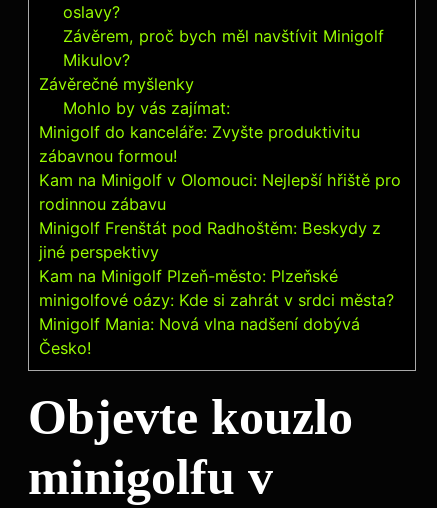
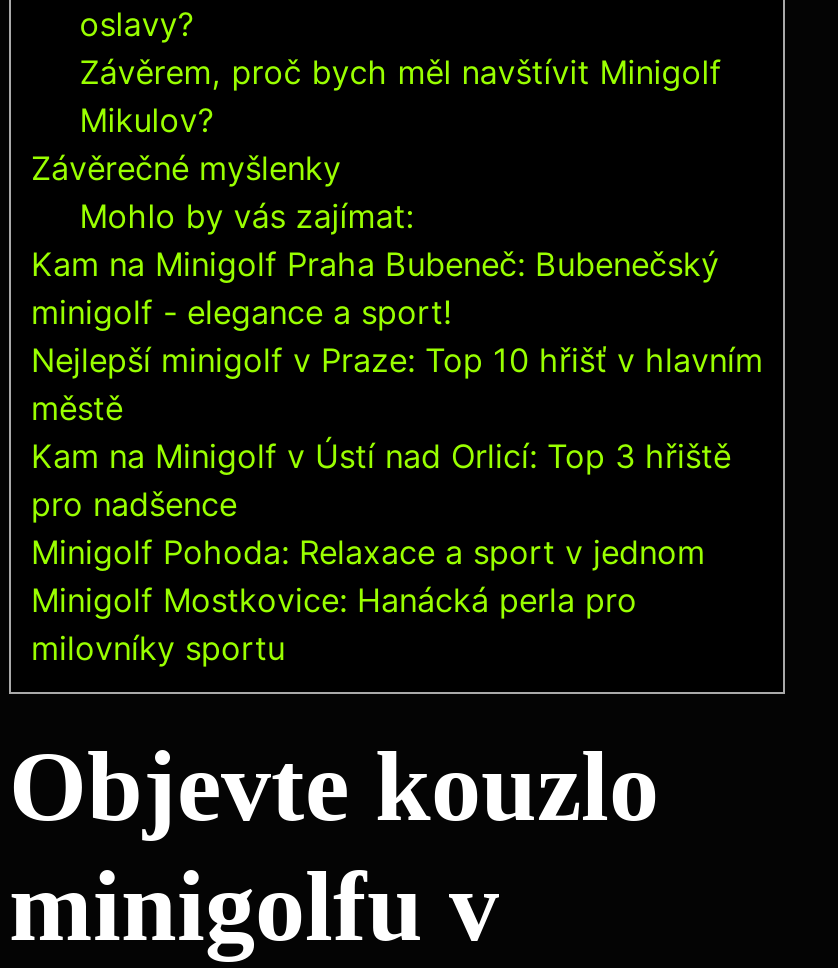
- Minigolf do kanceláře: Zvyšte produktivitu
- zábavnou formou!
- Kam na Minigolf v Olomouci: Nejlepší hřiště pro
- rodinnou zábavu
- Minigolf Frenštát pod Radhoštěm: Beskydy z
- jiné perspektivy
- Kam na Minigolf Plzeň-město: Plzeňské
- minigolfové oázy: Kde si zahrát v srdci města?
- Minigolf Mania: Nová vlna nadšení dobývá
- Česko!
+ Kam na Minigolf Praha Bubeneč: Bubenečský
+ minigolf - elegance a sport!
+ Nejlepší minigolf v Praze: Top 10 hřišť v hlavním
+ městě
+ Kam na Minigolf v Ústí nad Orlicí: Top 3 hřiště
+ pro nadšence
+ Minigolf Pohoda: Relaxace a sport v jednom
+ Minigolf Mostkovice: Hanácká perla pro
+ milovníky sportu
